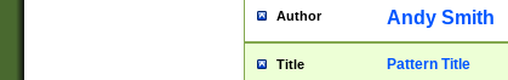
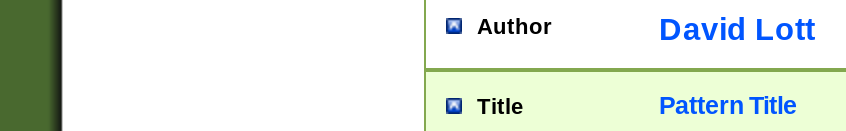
- Andy Smith
+ David Lott
